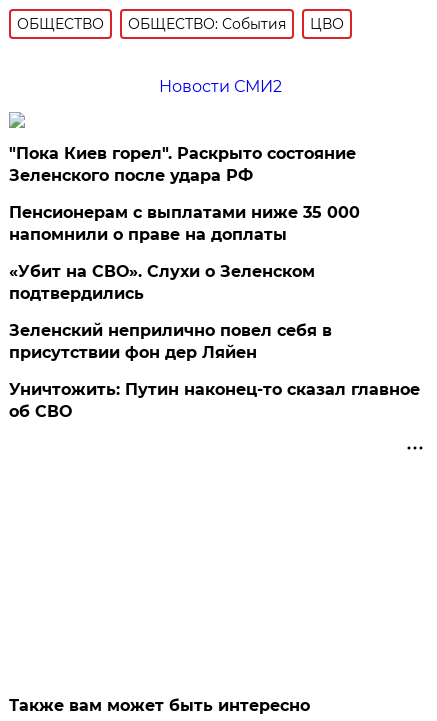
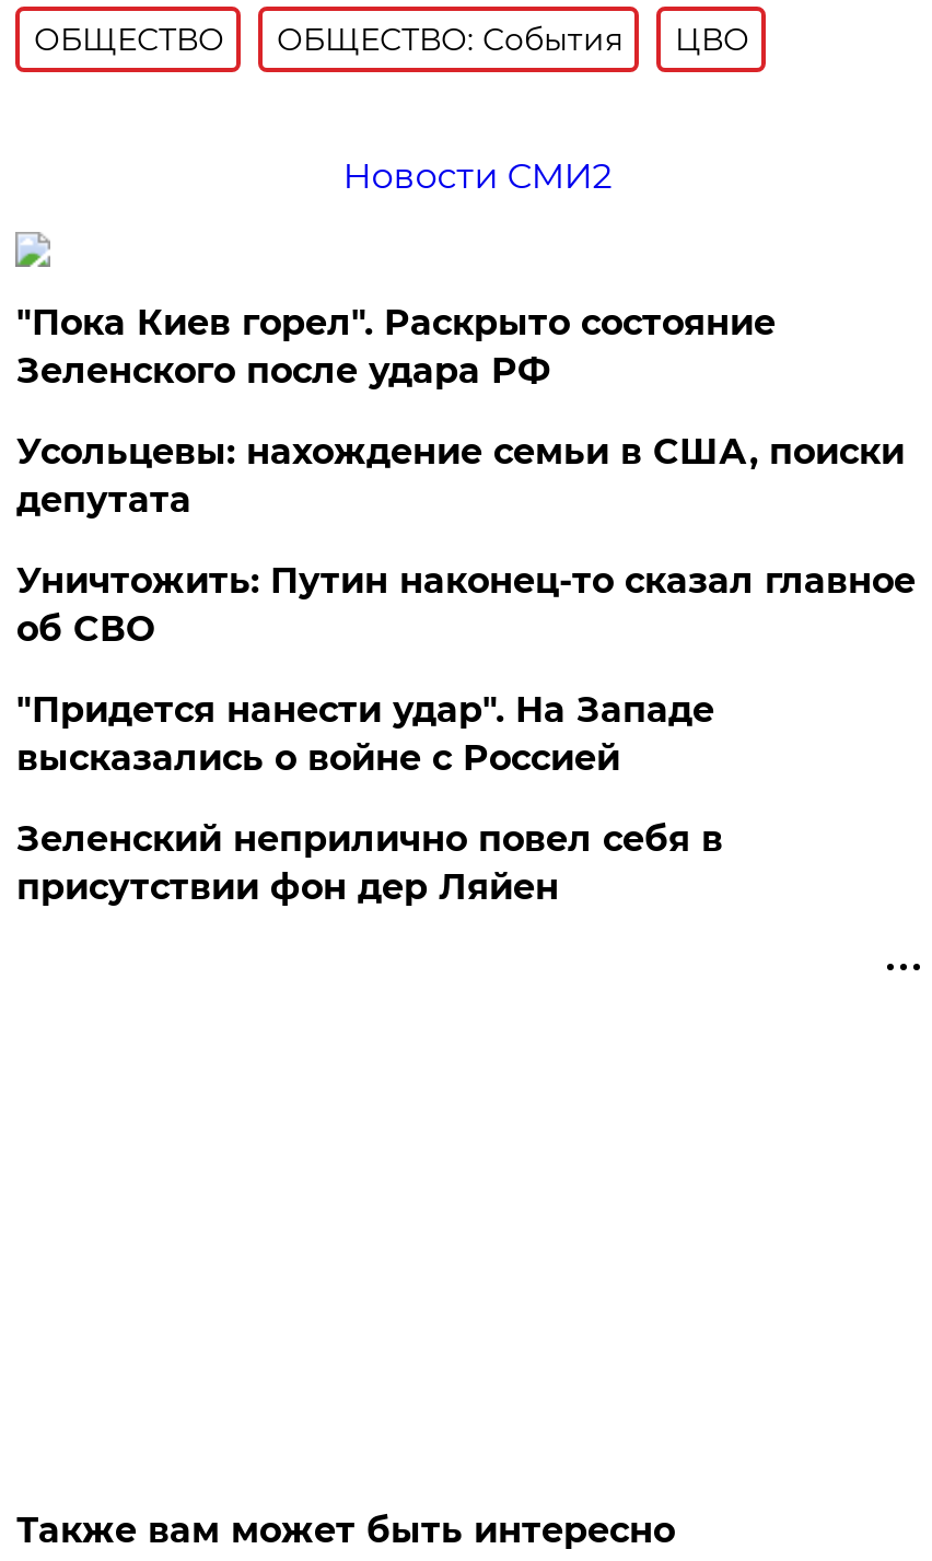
- Пенсионерам с выплатами ниже 35 000
- напомнили о праве на доплаты
- «Убит на СВО». Слухи о Зеленском
- подтвердились
+ Усольцевы: нахождение семьи в США, поиски
+ депутата
+ "Придется нанести удар". На Западе
+ высказались о войне с Россией

moved down: Зеленский неприлично повел cебя в | присутствии фон дер Ляйен

moved up: Уничтожить: Путин наконец-то сказал главное | об СВО
